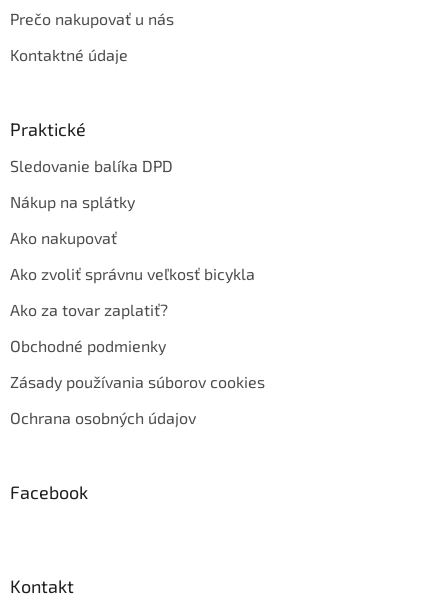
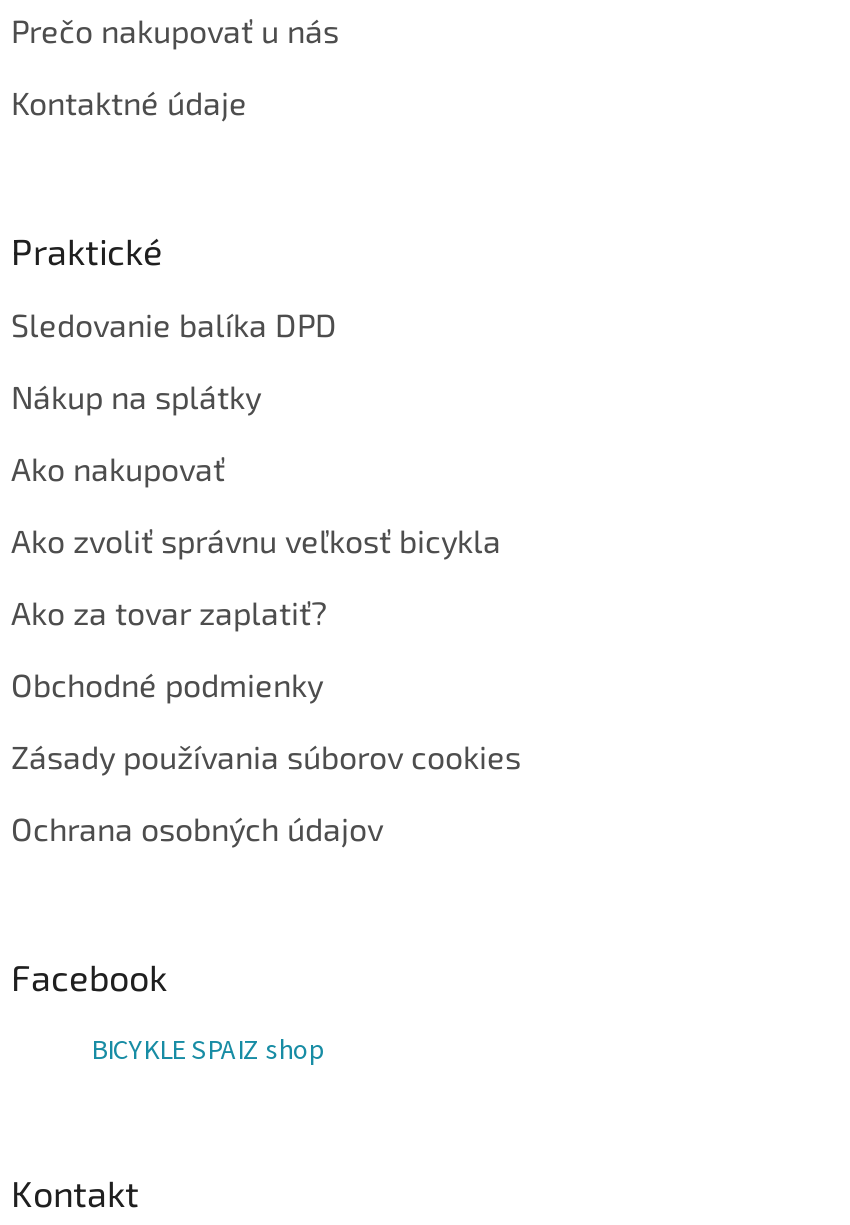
+ BICYKLE SPAIZ shop
